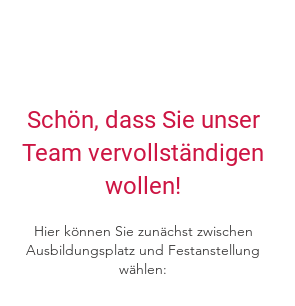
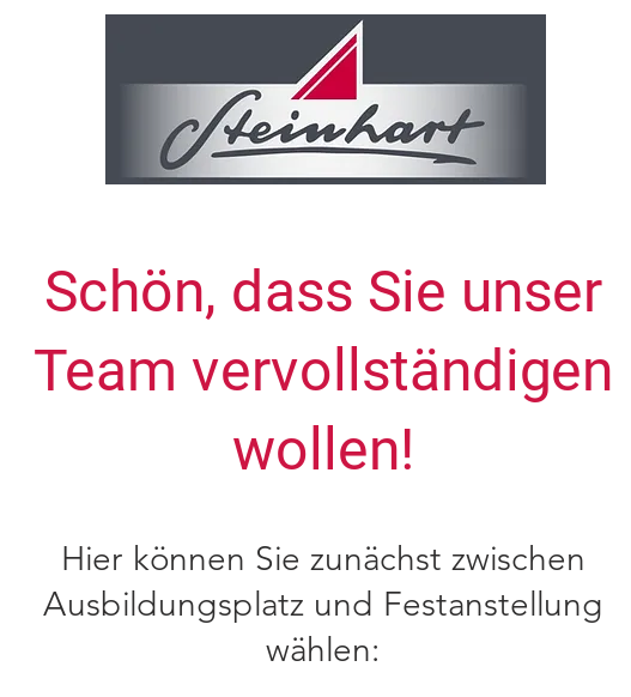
+ [image]
